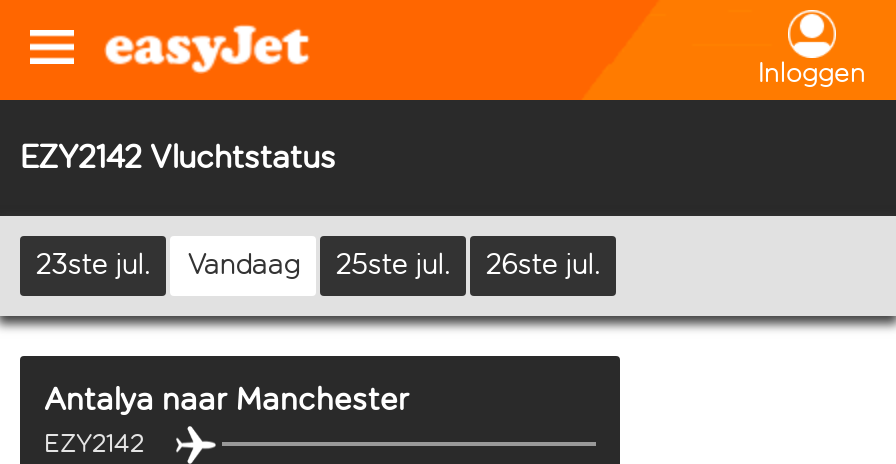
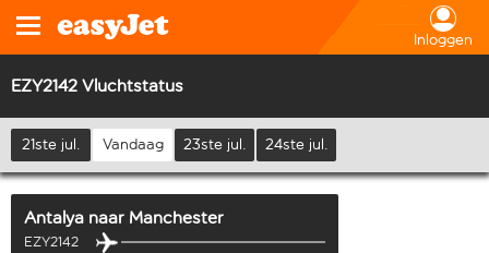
- 23ste jul.
+ 21ste jul.

- 25ste jul.
+ 23ste jul.

- 26ste jul.
+ 24ste jul.
